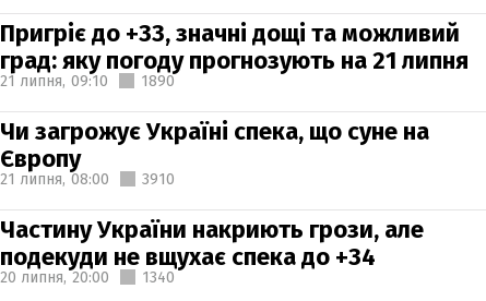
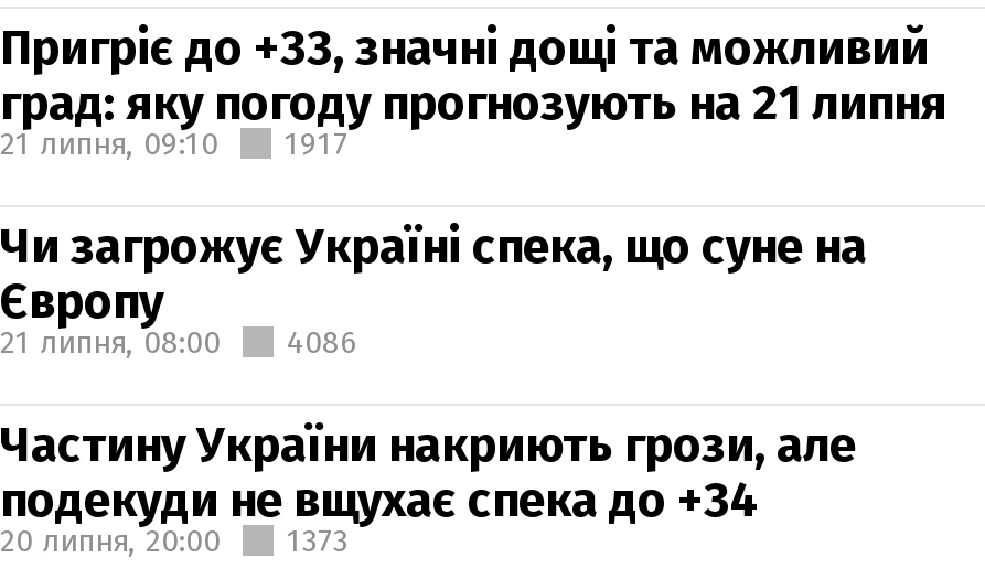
- 1890
+ 1917

- 21 липня, 08:00 3910
+ 21 липня, 08:00 4086

- 20 липня, 20:00 1340
+ 20 липня, 20:00 1373
